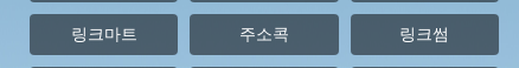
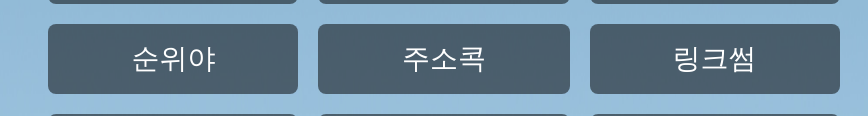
- 링크마트
+ 순위야
